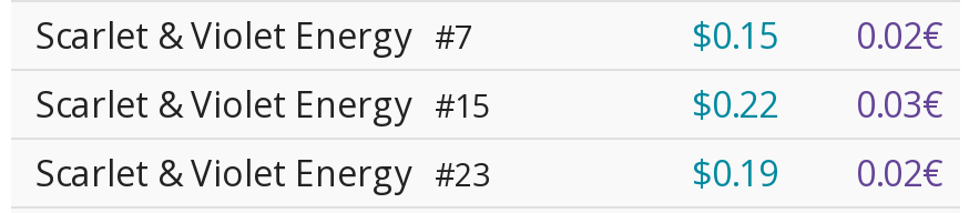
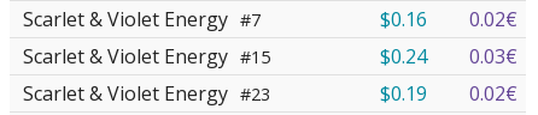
- $0.15 0.02€
+ $0.16 0.02€

- $0.22 0.03€
+ $0.24 0.03€
